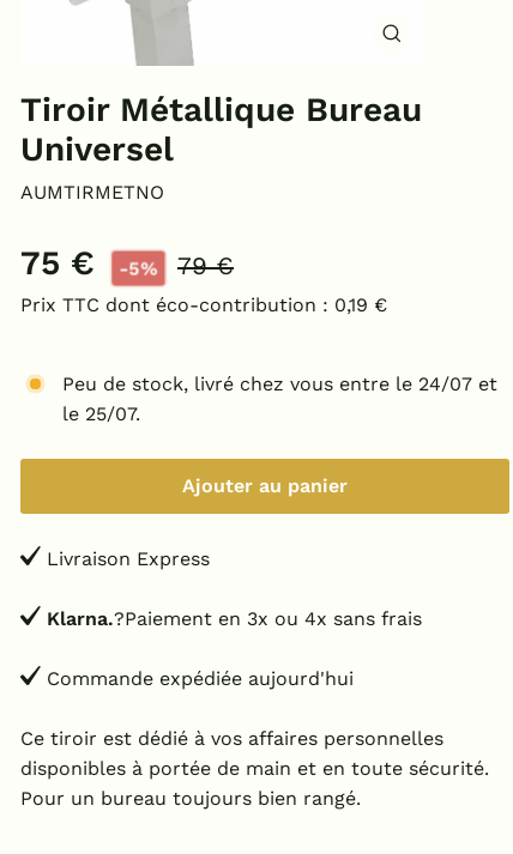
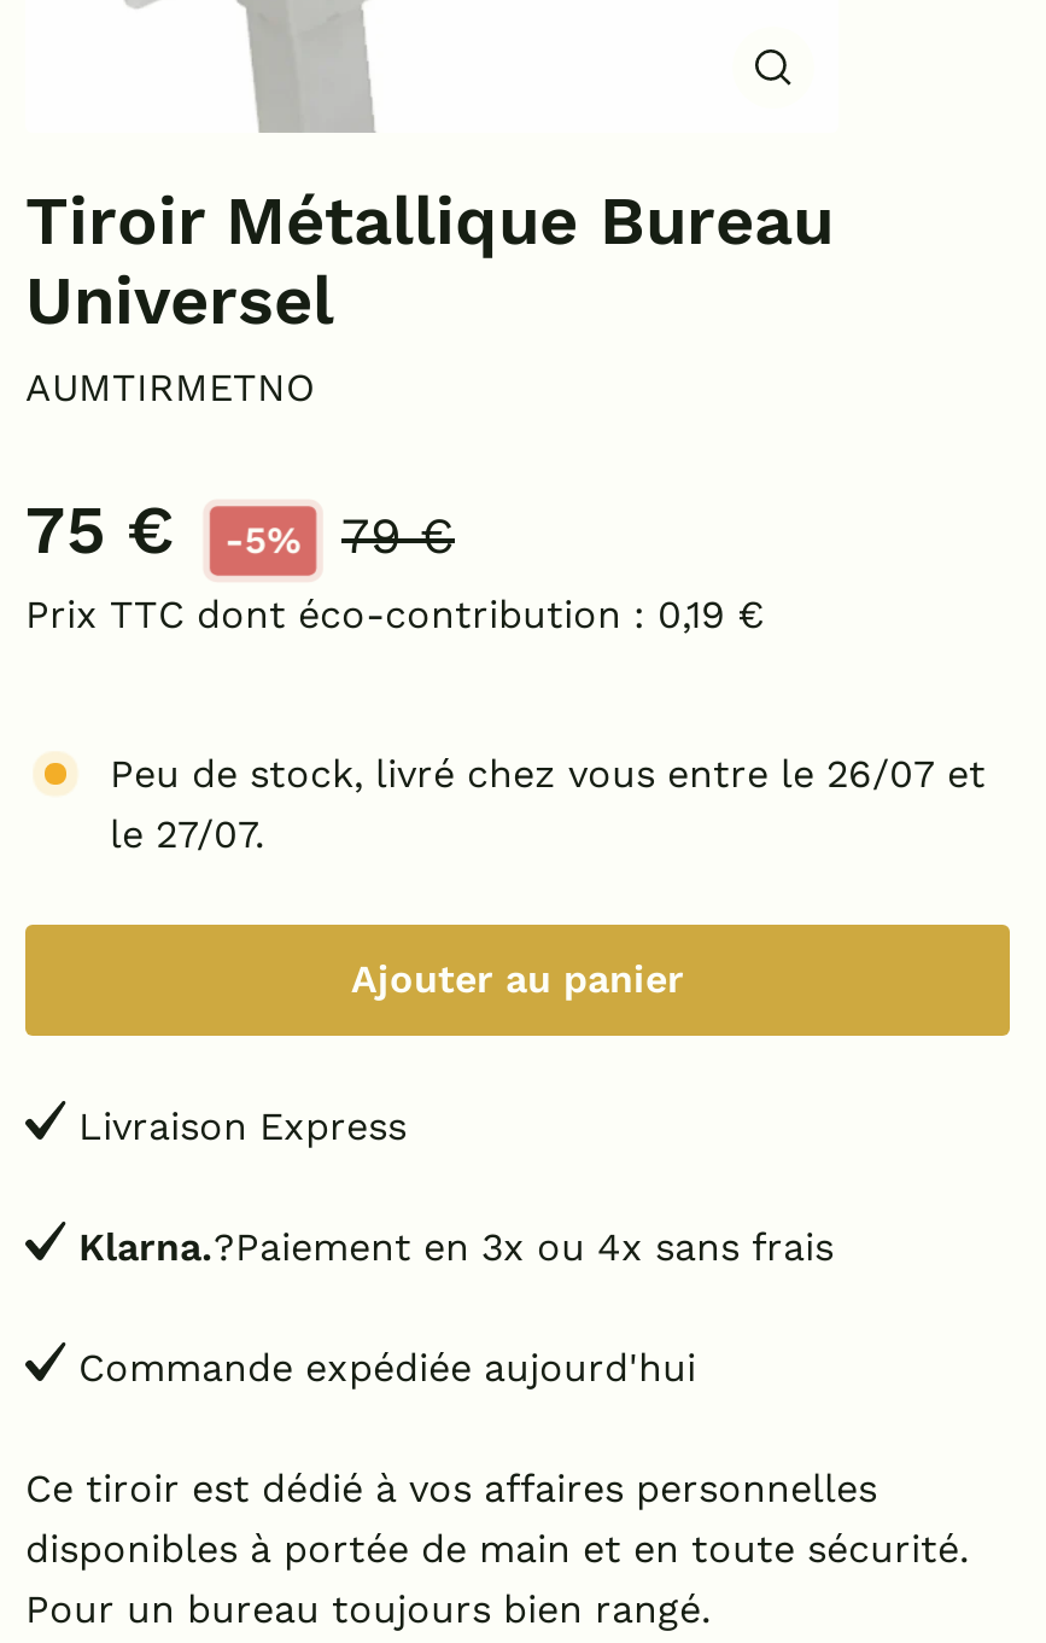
- Peu de stock, livré chez vous entre le 24/07 et
+ Peu de stock, livré chez vous entre le 26/07 et

- le 25/07.
+ le 27/07.
